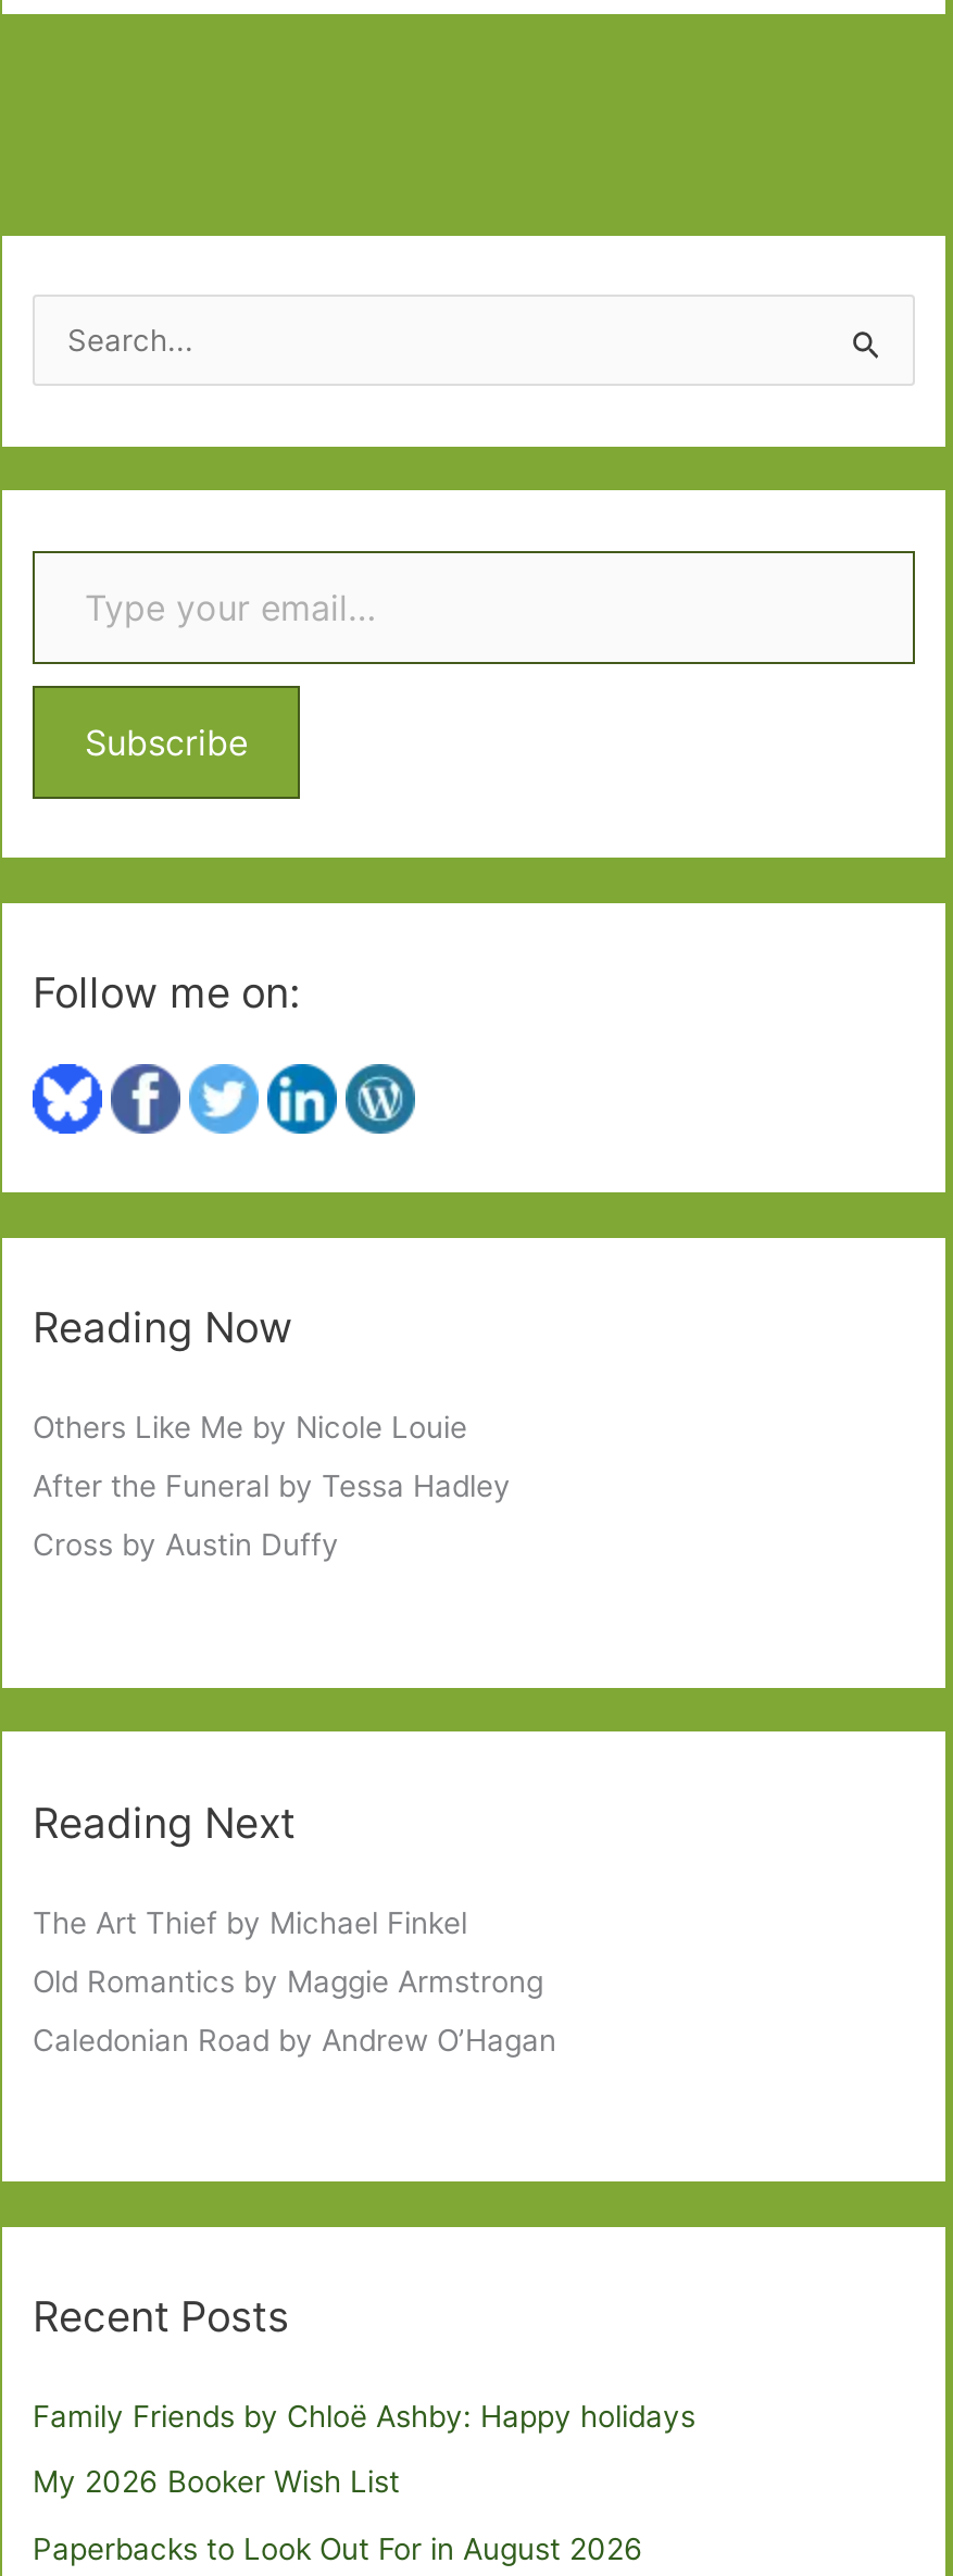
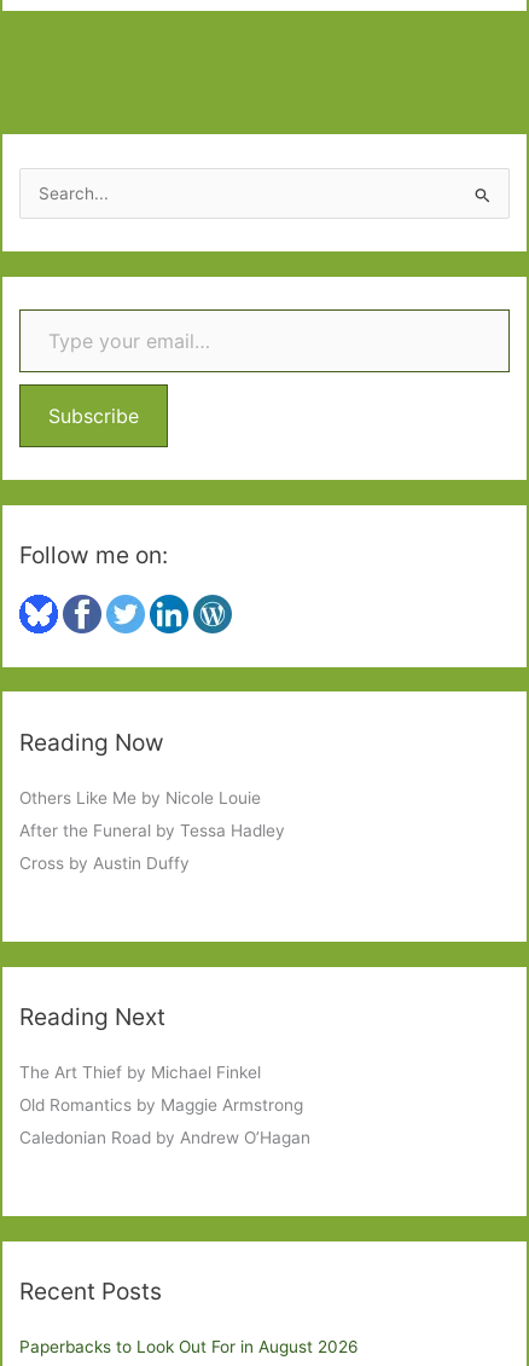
- Family Friends by Chloë Ashby: Happy holidays
- My 2026 Booker Wish List
